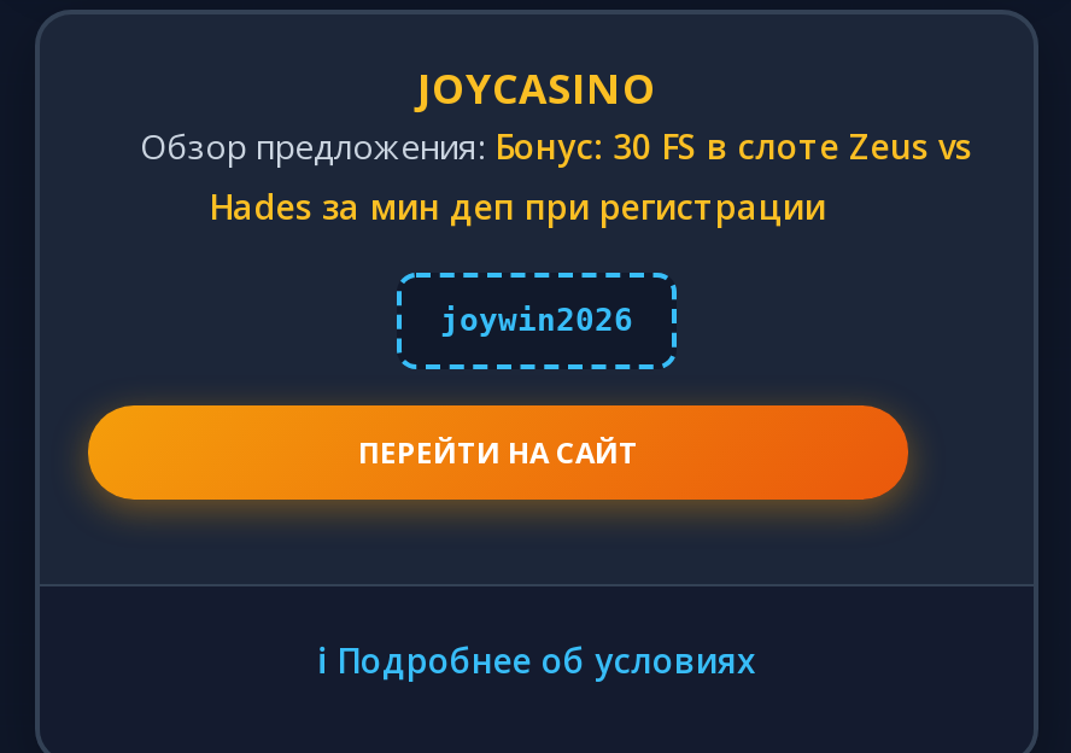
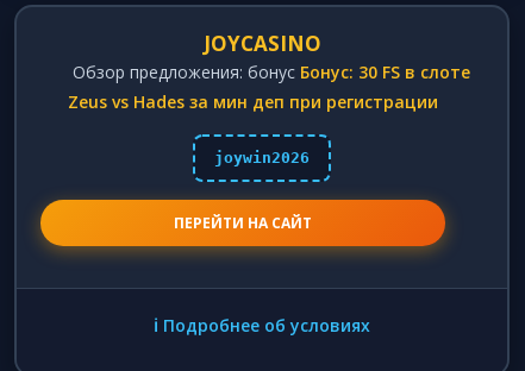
- Обзор предложения: Бонус: 30 FS в слоте Zeus vs
- Hades за мин деп при регистрации
+ Обзор предложения: бонус Бонус: 30 FS в слоте
+ Zeus vs Hades за мин деп при регистрации
